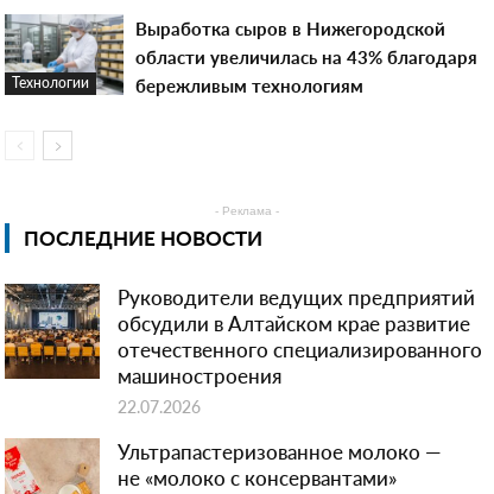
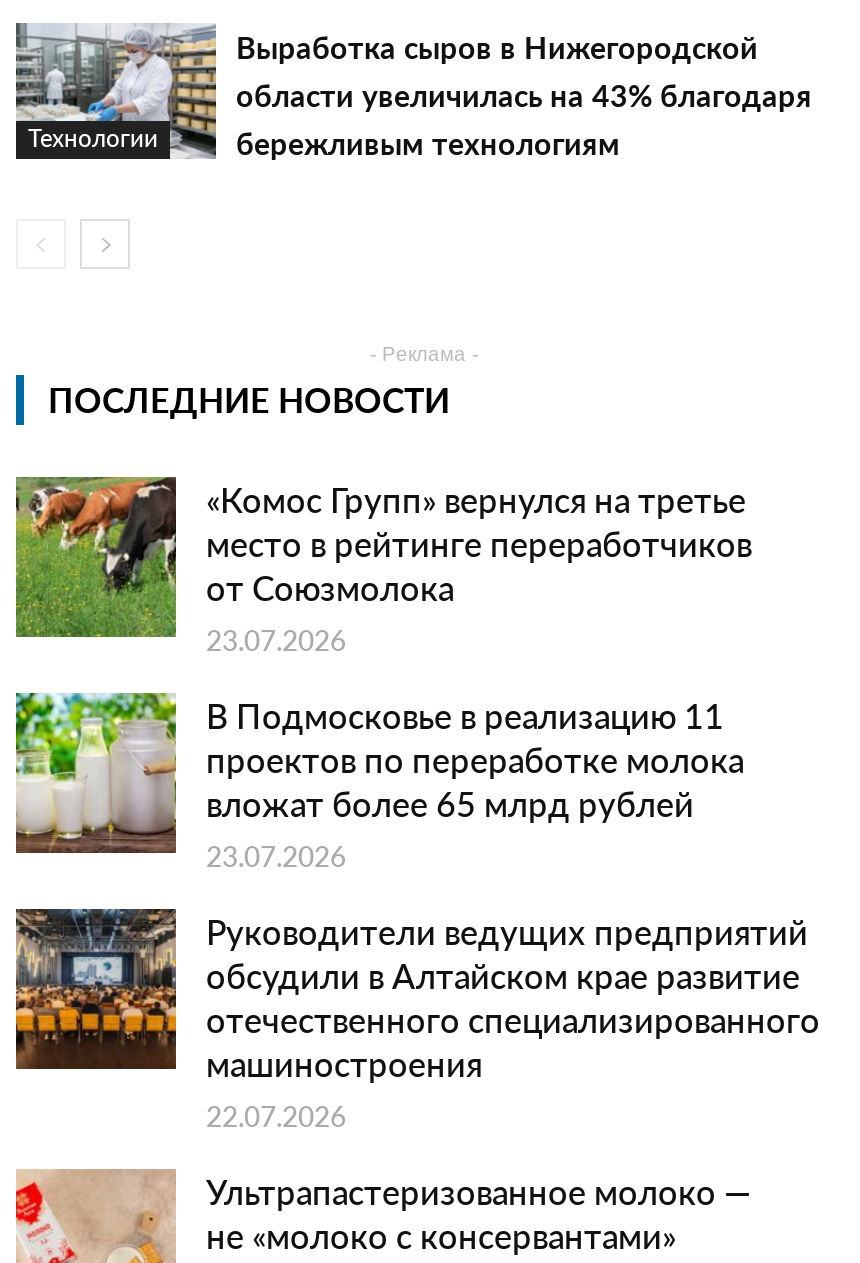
+ [image]
+ «Комос Групп» вернулся на третье
+ место в рейтинге переработчиков
+ от Союзмолока
+ 23.07.2026
+ В Подмосковье в реализацию 11
+ проектов по переработке молока
+ вложат более 65 млрд рублей
+ 23.07.2026

+ [image]
